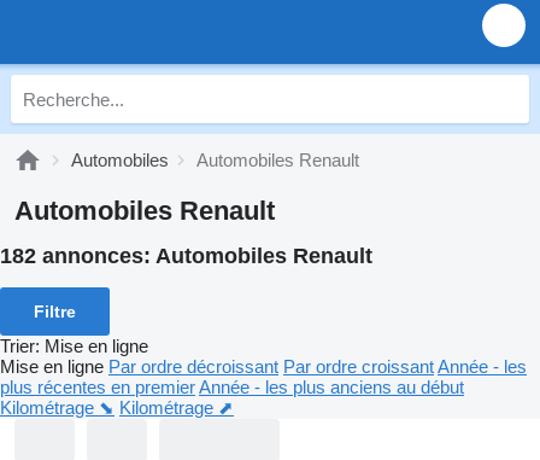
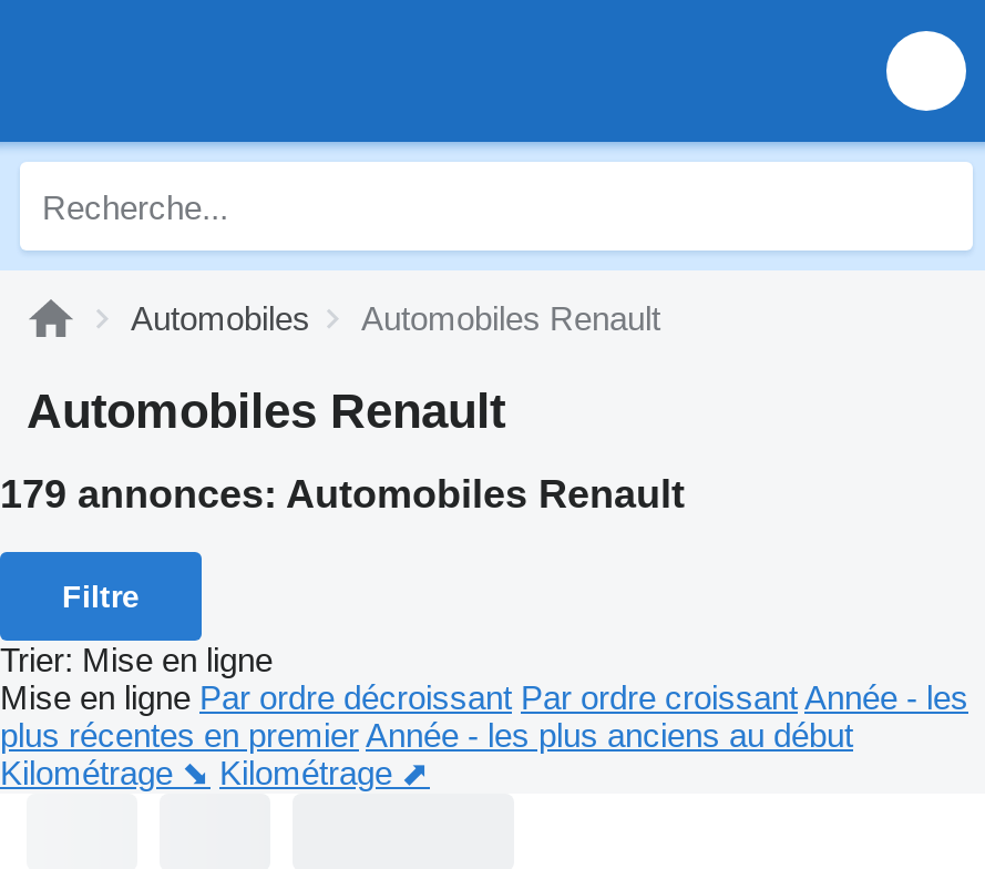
- 182 annonces: Automobiles Renault
+ 179 annonces: Automobiles Renault
